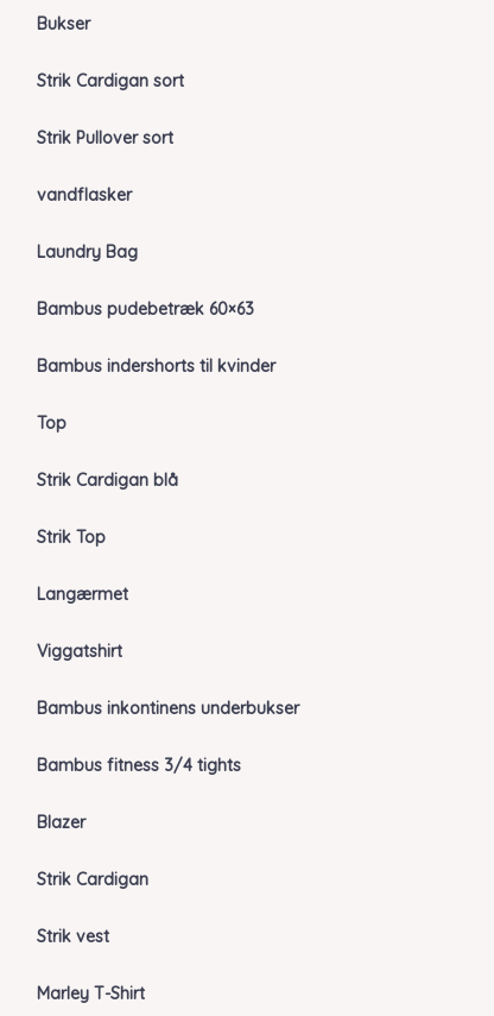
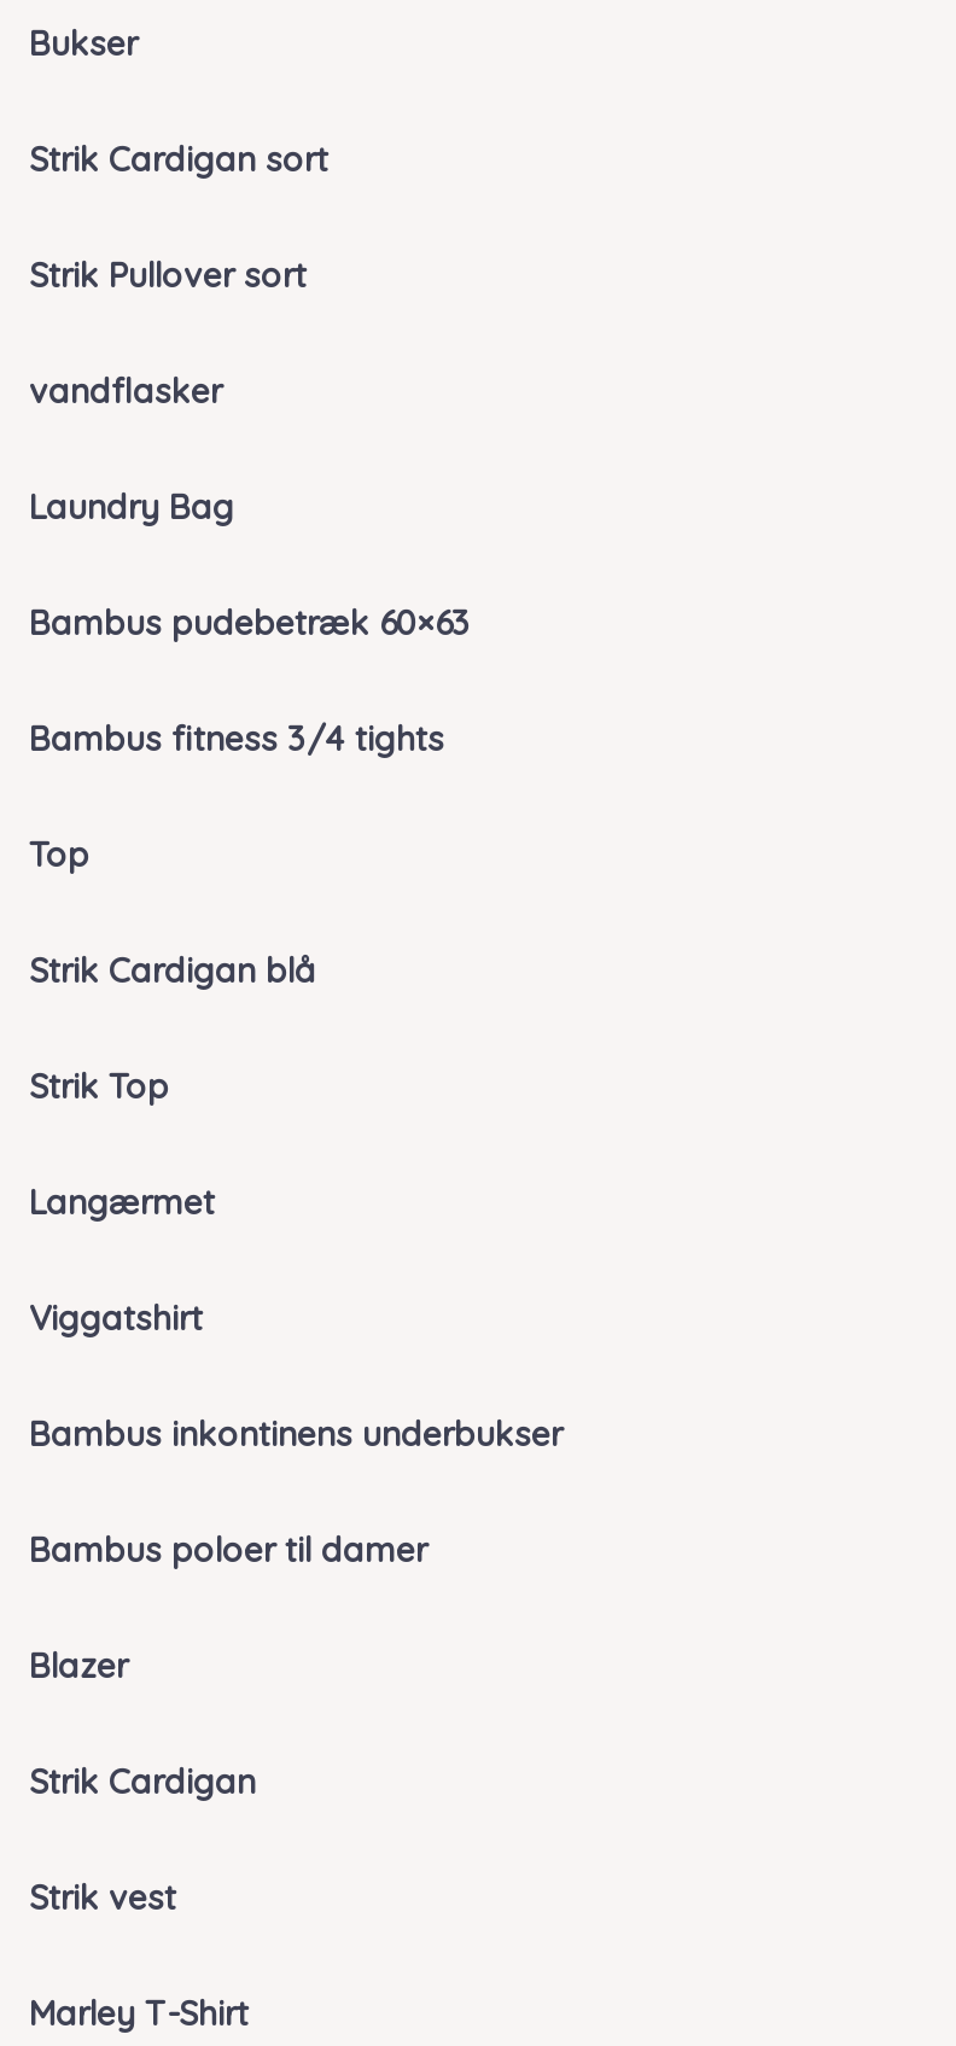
- Bambus indershorts til kvinder

+ Bambus poloer til damer

moved up: Bambus fitness 3/4 tights
